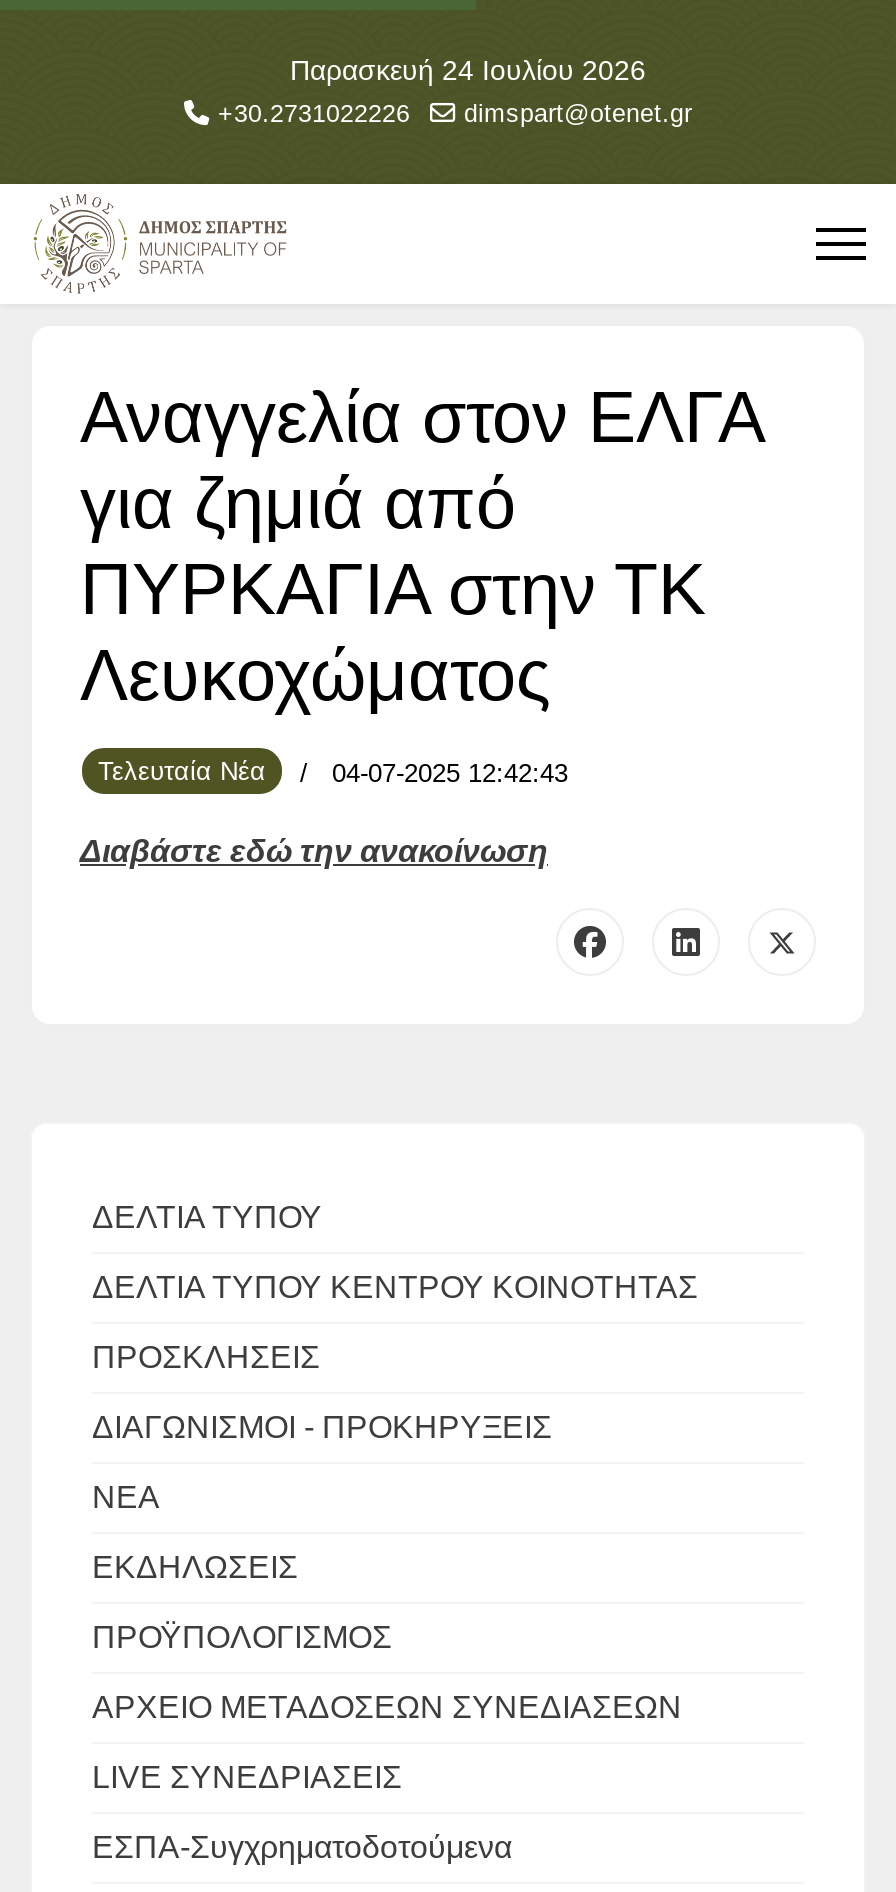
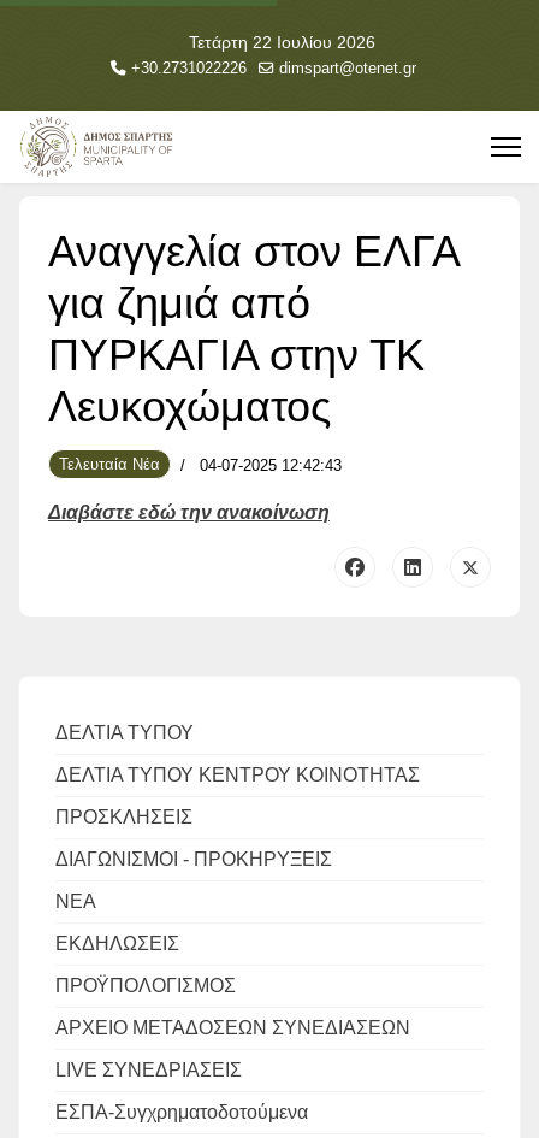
- Παρασκευή 24 Ιουλίου 2026
+ Τετάρτη 22 Ιουλίου 2026
